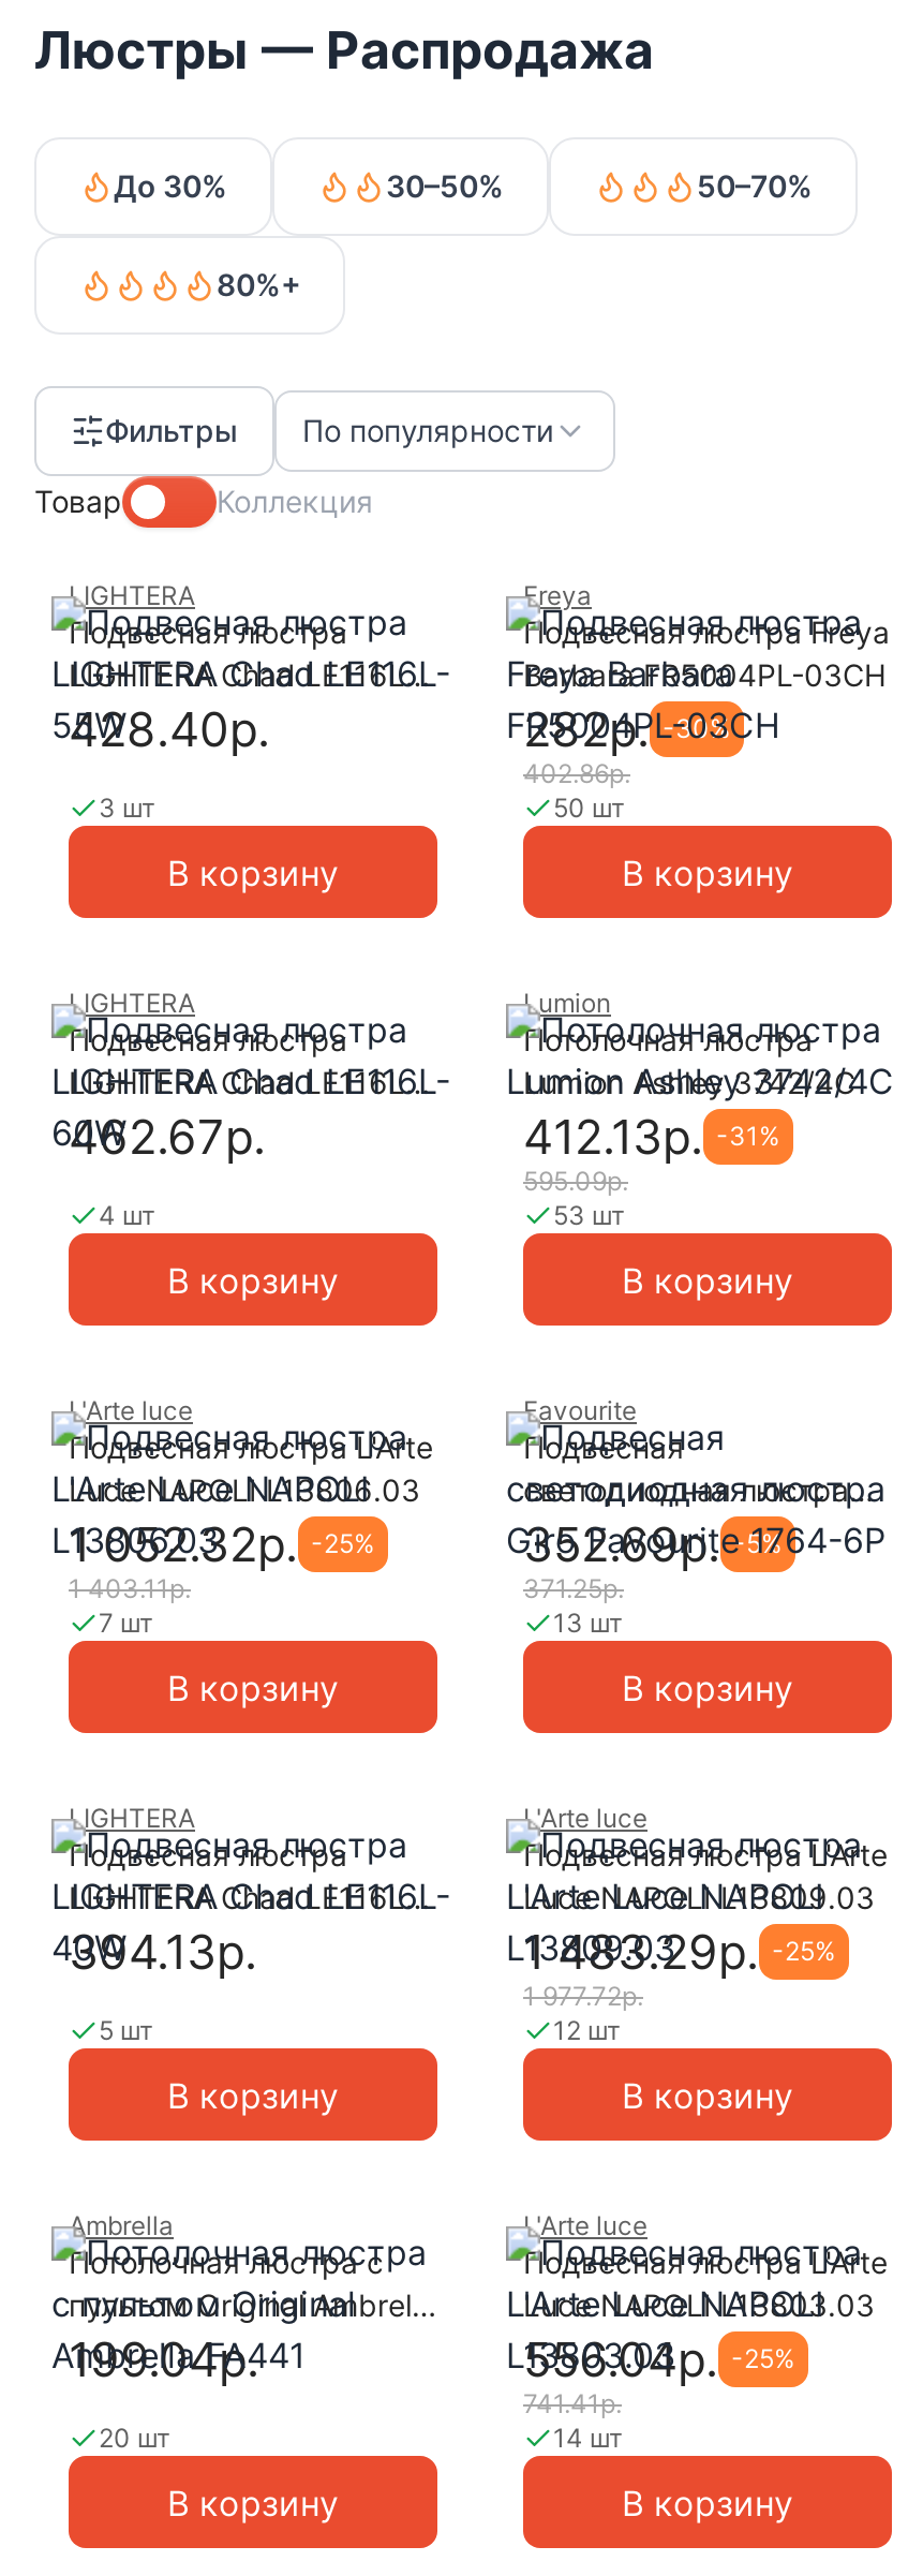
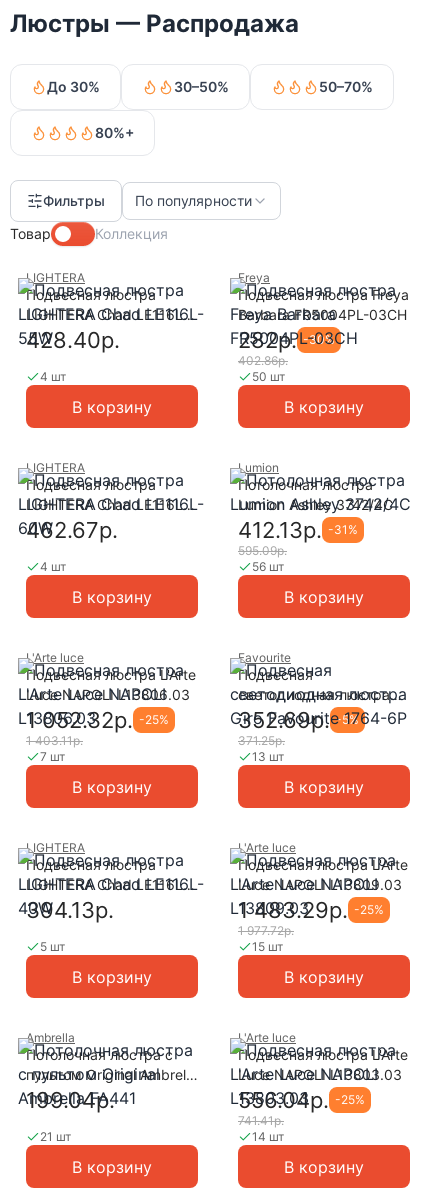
- 3 шт
+ 4 шт

- 53 шт
+ 56 шт

- 12 шт
+ 15 шт

- 20 шт
+ 21 шт
